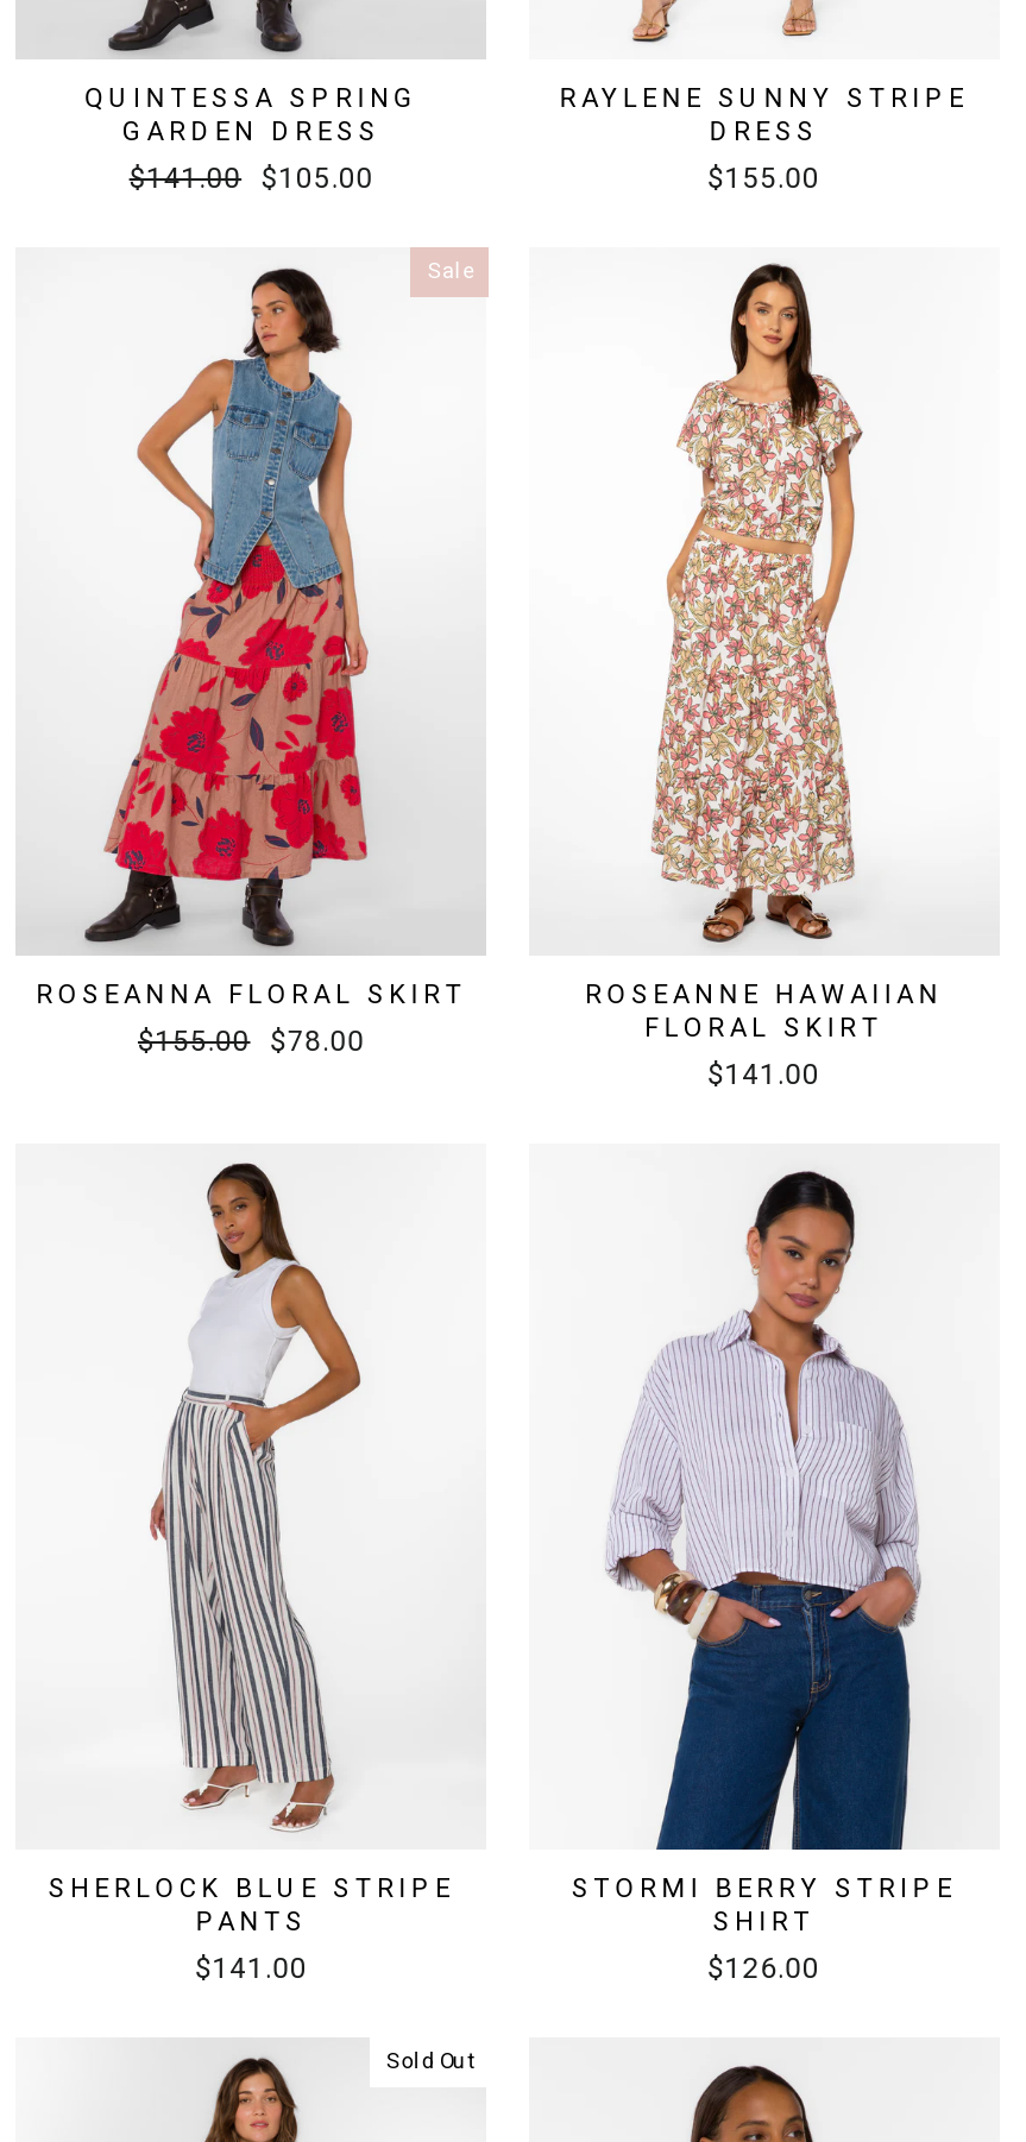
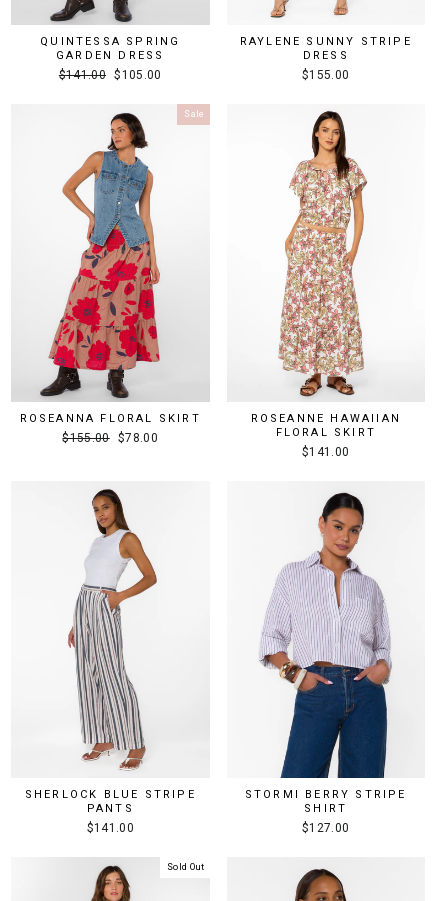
- $126.00
+ $127.00
